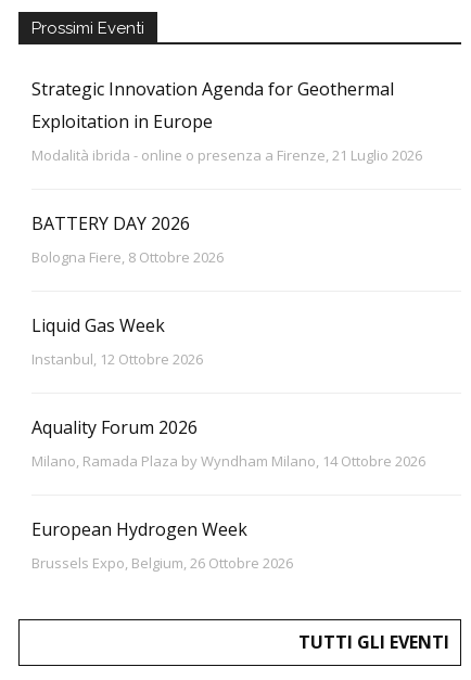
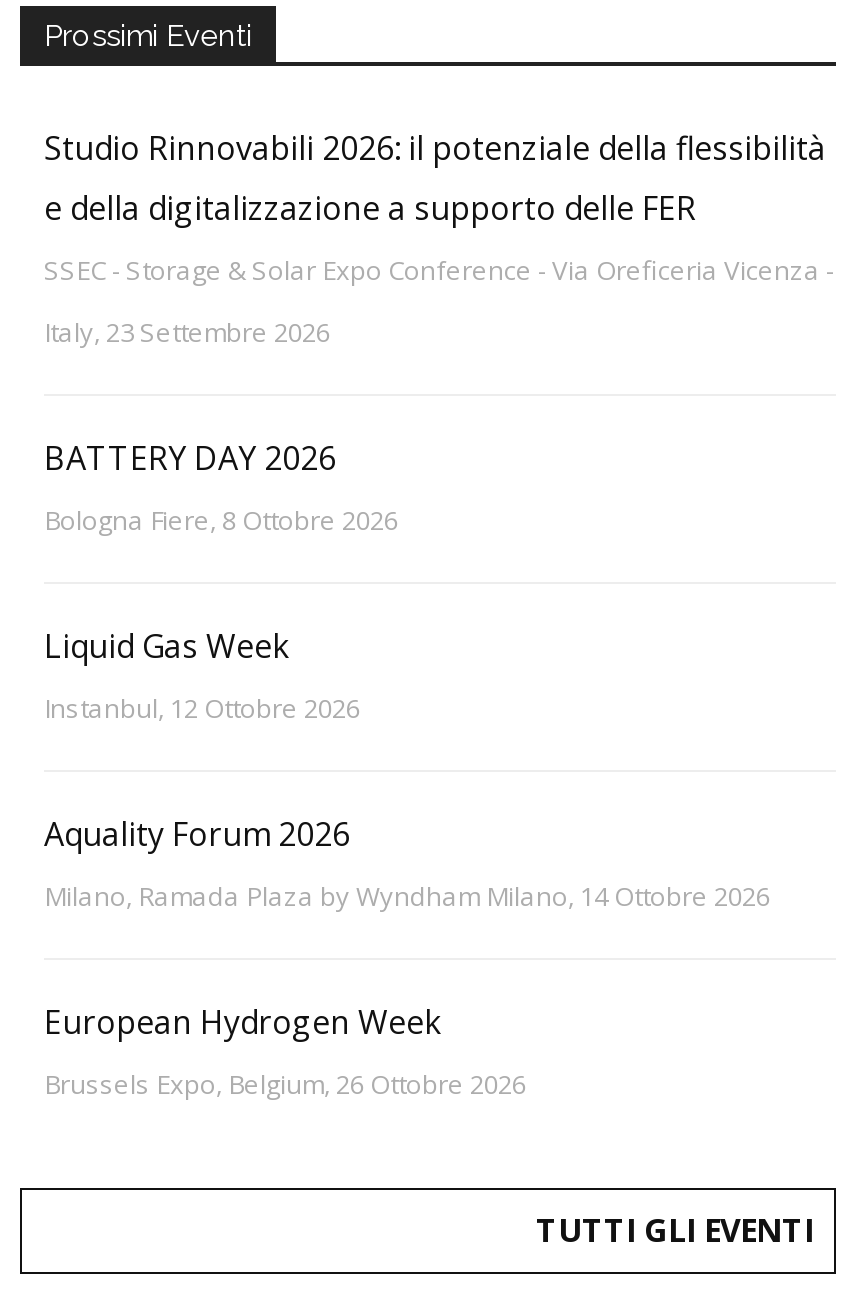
- Strategic Innovation Agenda for Geothermal
- Exploitation in Europe
- Modalità ibrida - online o presenza a Firenze, 21 Luglio 2026
+ Studio Rinnovabili 2026: il potenziale della flessibilità
+ e della digitalizzazione a supporto delle FER
+ SSEC - Storage & Solar Expo Conference - Via Oreficeria Vicenza -
+ Italy, 23 Settembre 2026
